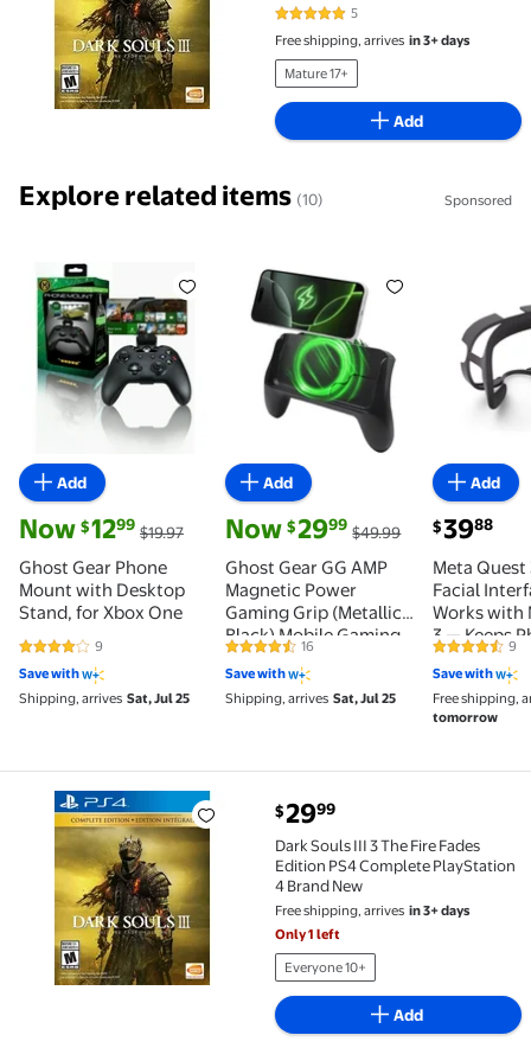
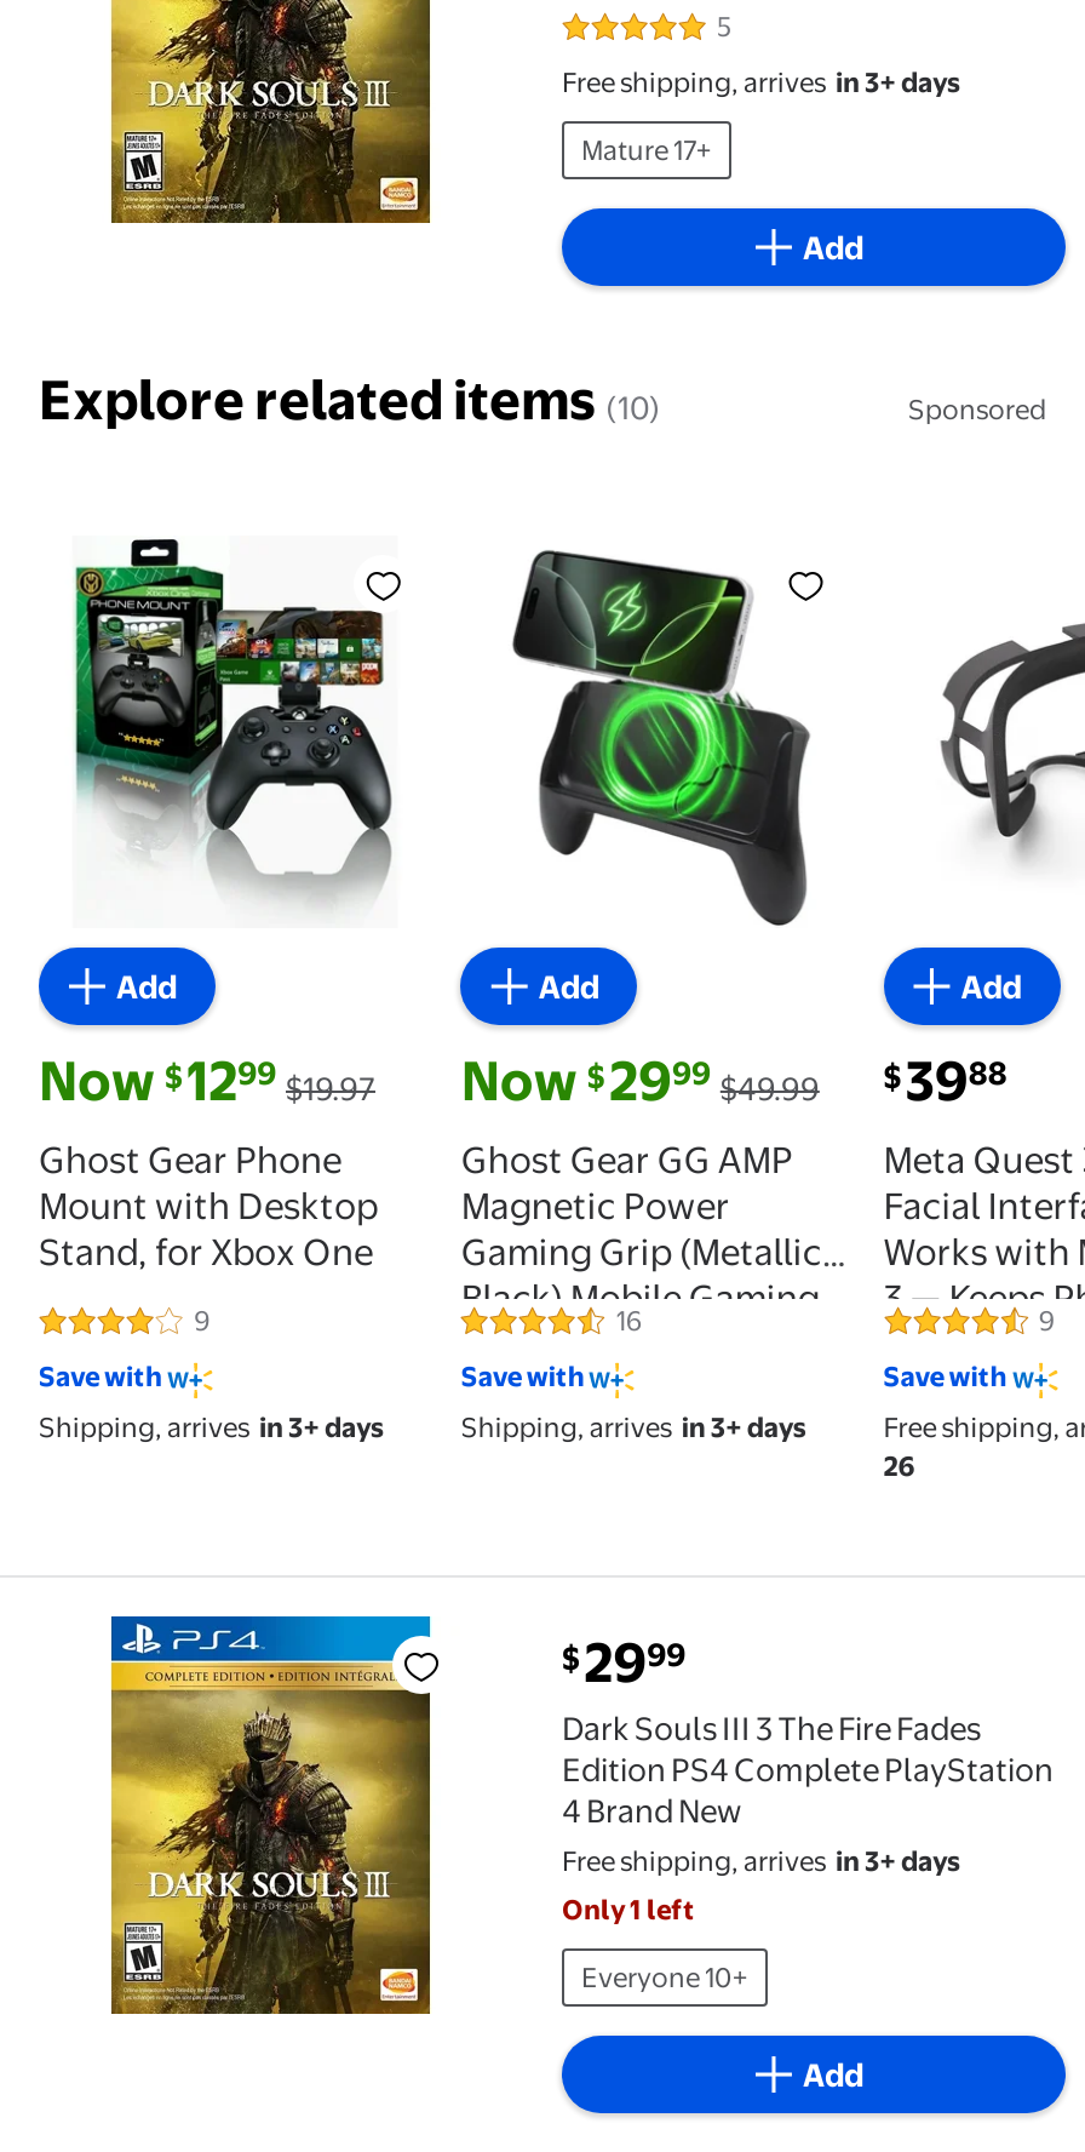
- Shipping, arrives Sat, Jul 25
+ Shipping, arrives in 3+ days

- Shipping, arrives Sat, Jul 25
+ Shipping, arrives in 3+ days

- tomorrow
+ 26
